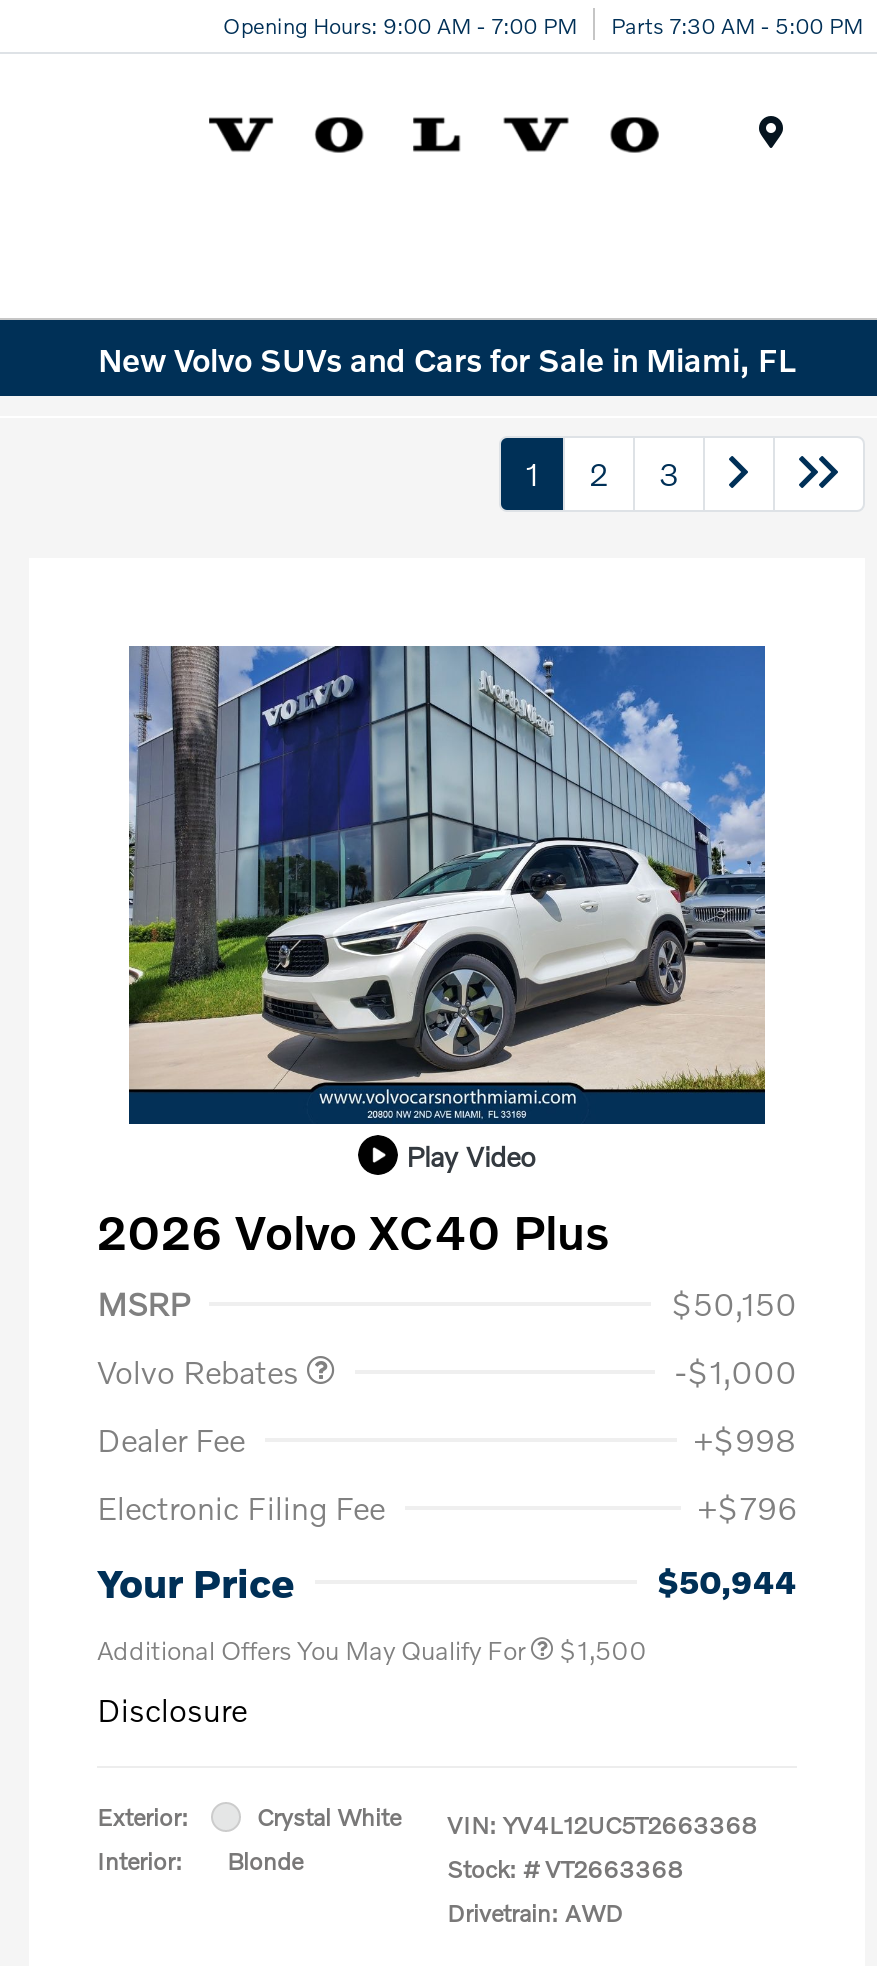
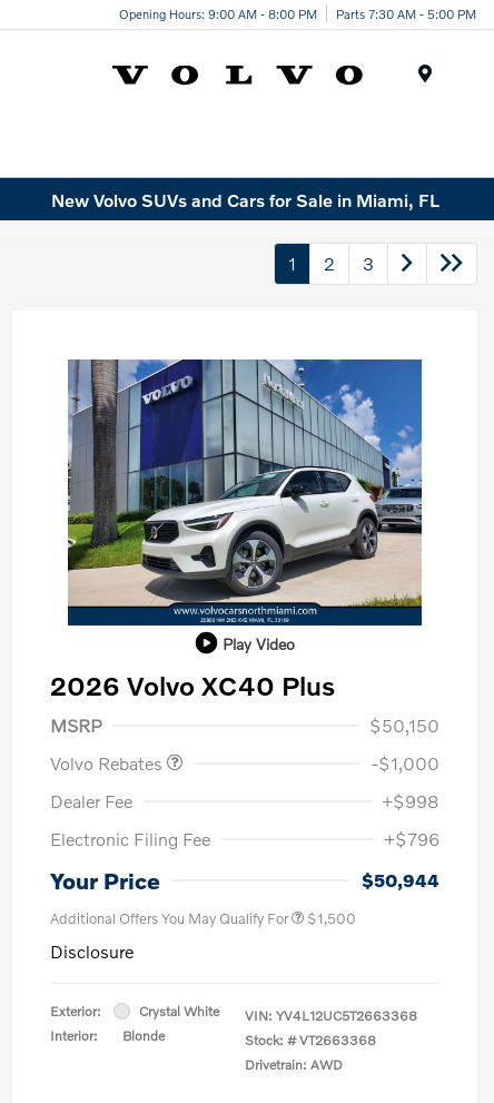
- Opening Hours: 9:00 AM - 7:00 PM
+ Opening Hours: 9:00 AM - 8:00 PM
